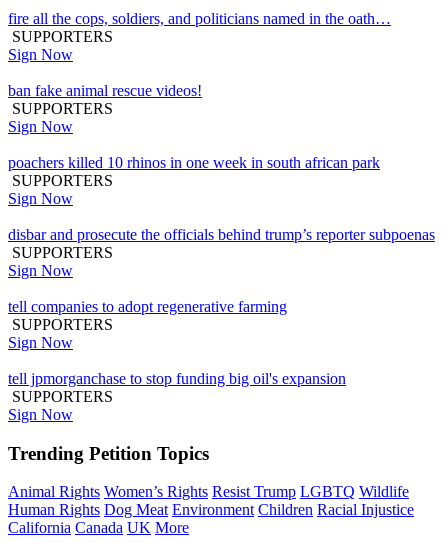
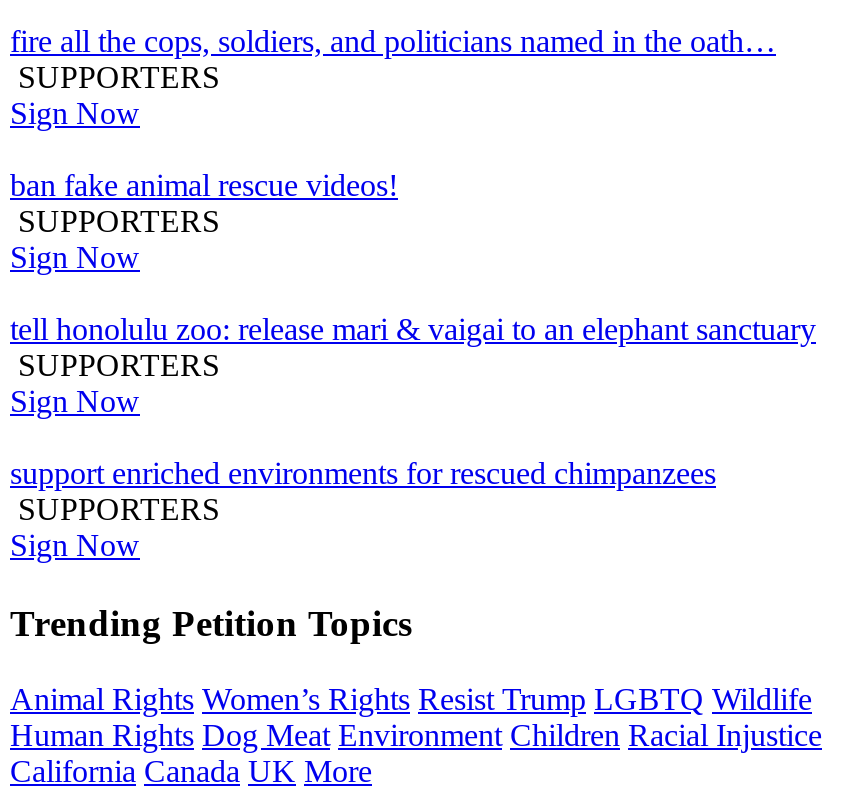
- poachers killed 10 rhinos in one week in south african park
+ tell honolulu zoo: release mari & vaigai to an elephant sanctuary

- disbar and prosecute the officials behind trump’s reporter subpoenas
- SUPPORTERS
- Sign Now
- tell companies to adopt regenerative farming
- SUPPORTERS
- Sign Now
- tell jpmorganchase to stop funding big oil's expansion
+ support enriched environments for rescued chimpanzees
